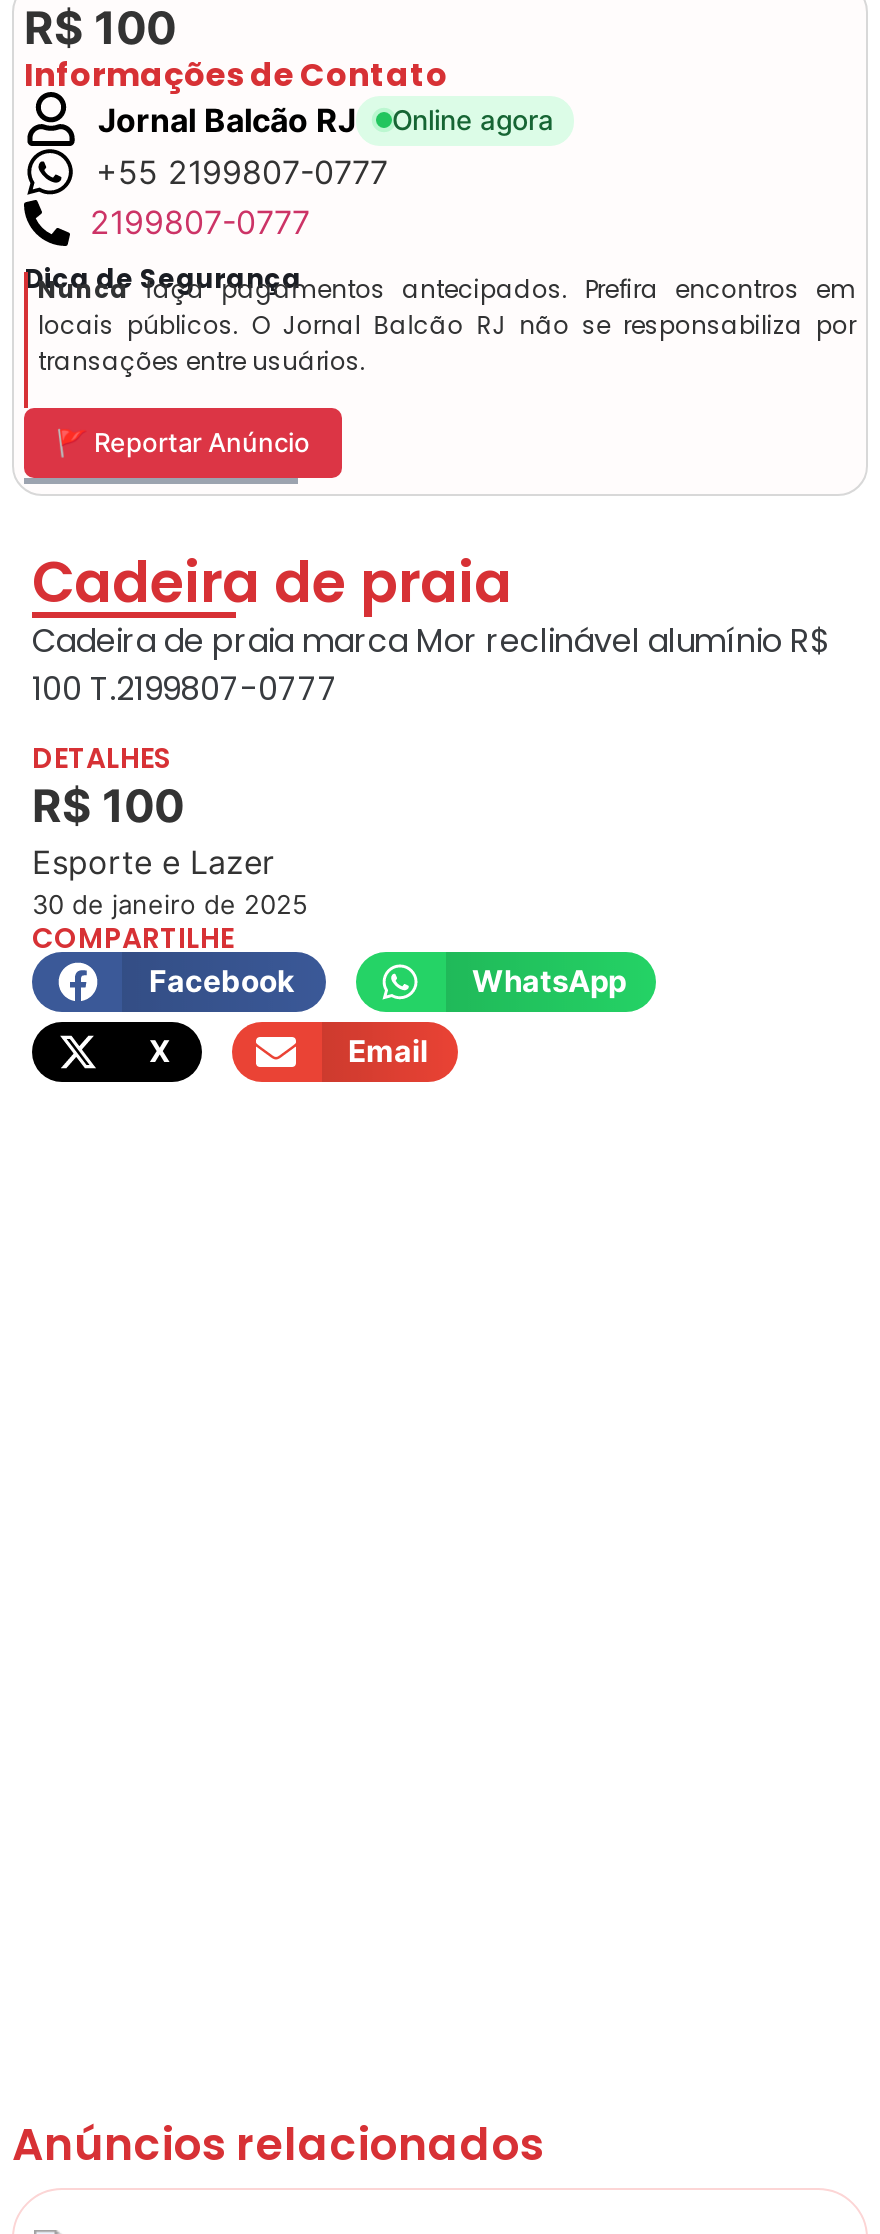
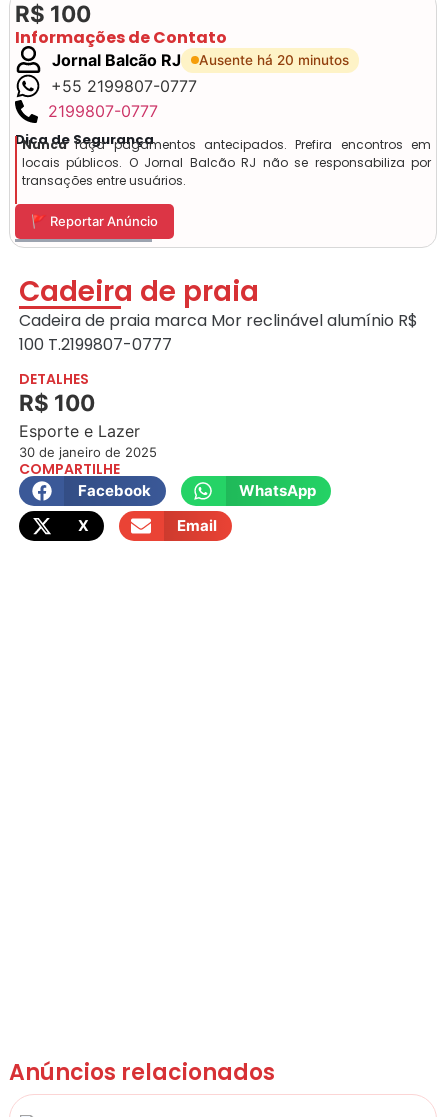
- Online agora
+ Ausente há 20 minutos
